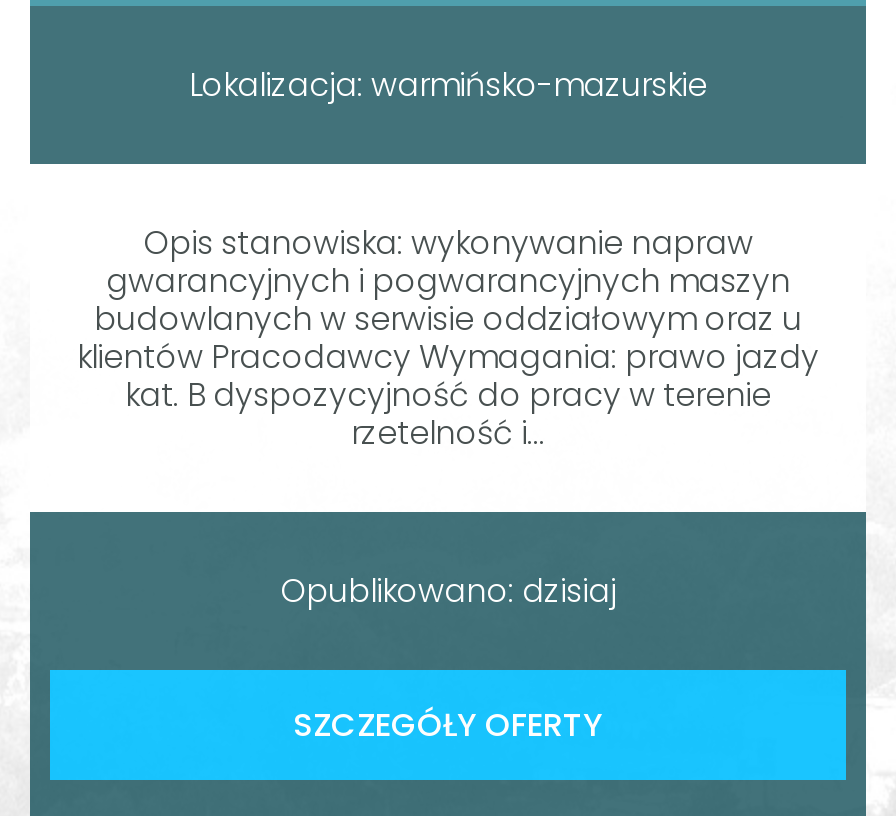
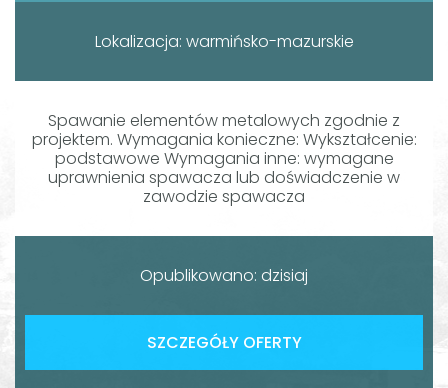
- Opis stanowiska: wykonywanie napraw
- gwarancyjnych i pogwarancyjnych maszyn
- budowlanych w serwisie oddziałowym oraz u
- klientów Pracodawcy Wymagania: prawo jazdy
- kat. B dyspozycyjność do pracy w terenie
- rzetelność i...
+ Spawanie elementów metalowych zgodnie z
+ projektem. Wymagania konieczne: Wykształcenie:
+ podstawowe Wymagania inne: wymagane
+ uprawnienia spawacza lub doświadczenie w
+ zawodzie spawacza
